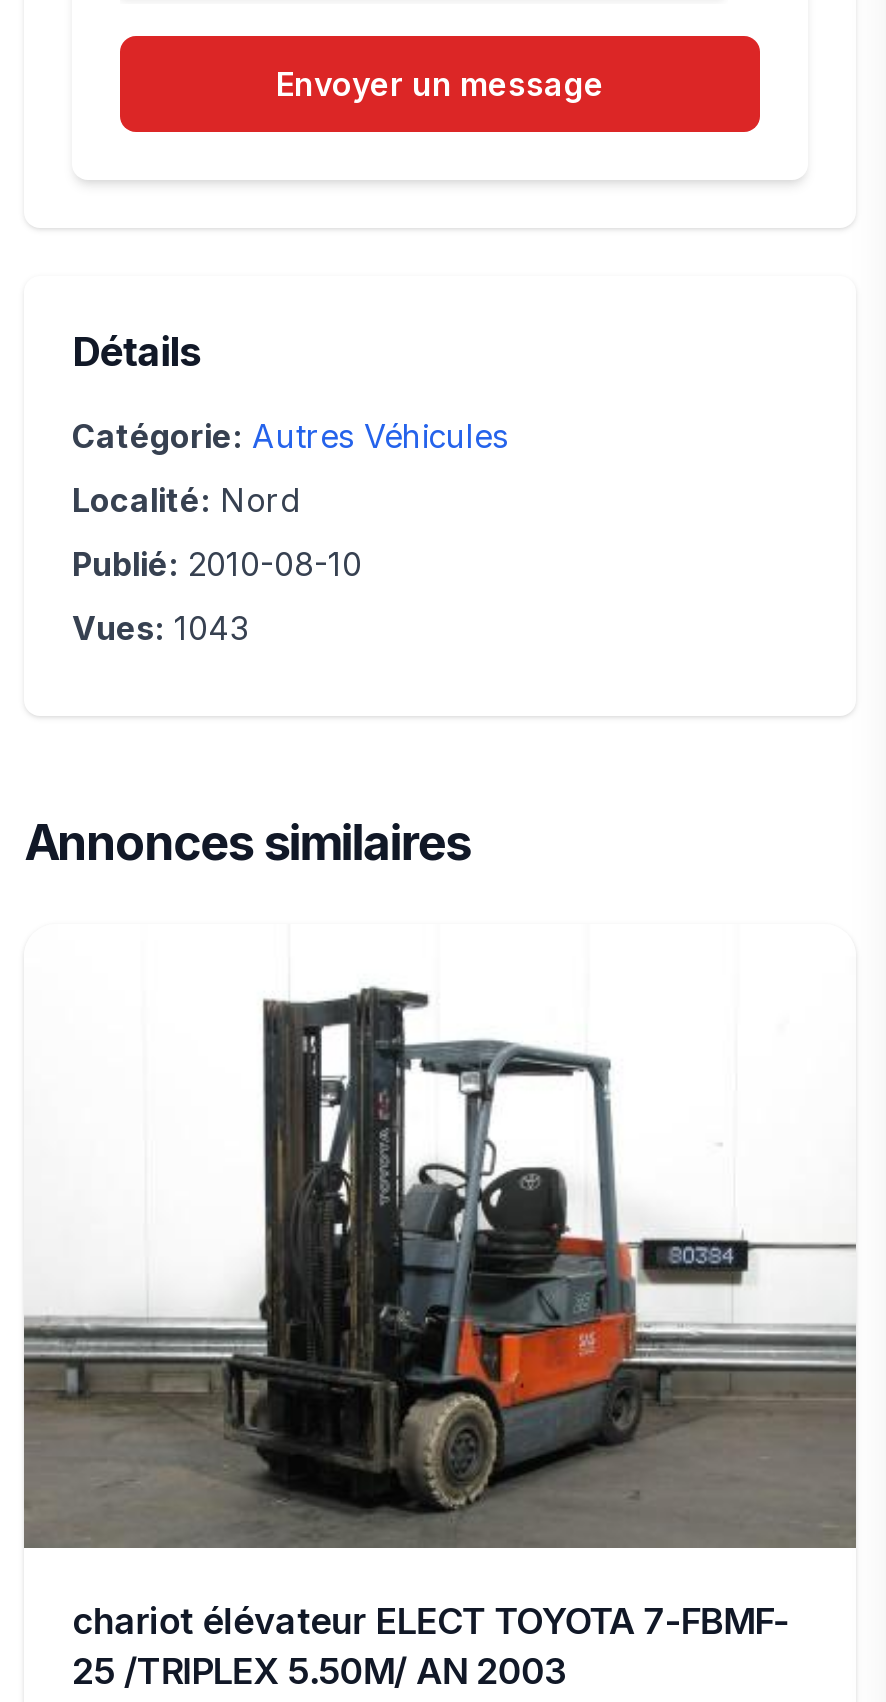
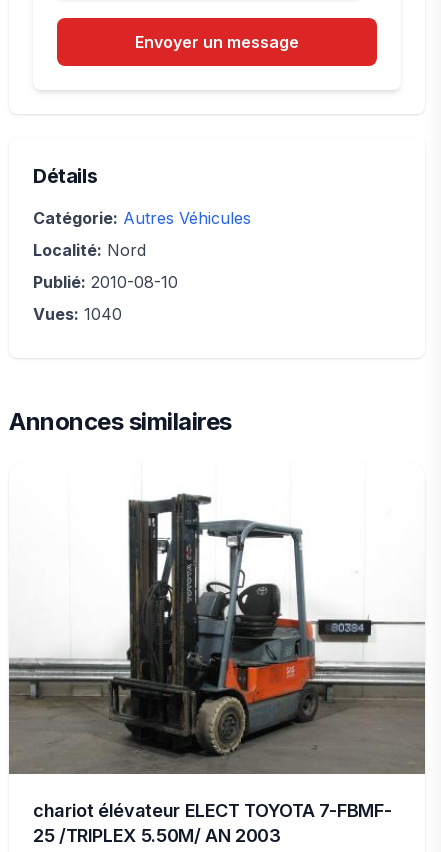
- Vues: 1043
+ Vues: 1040
